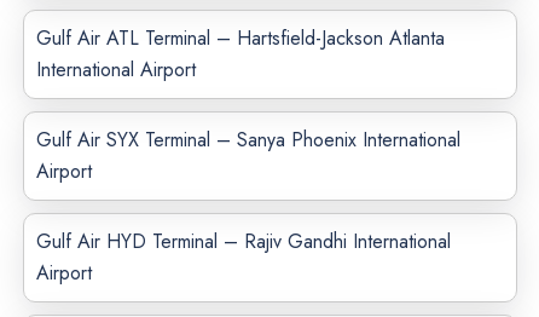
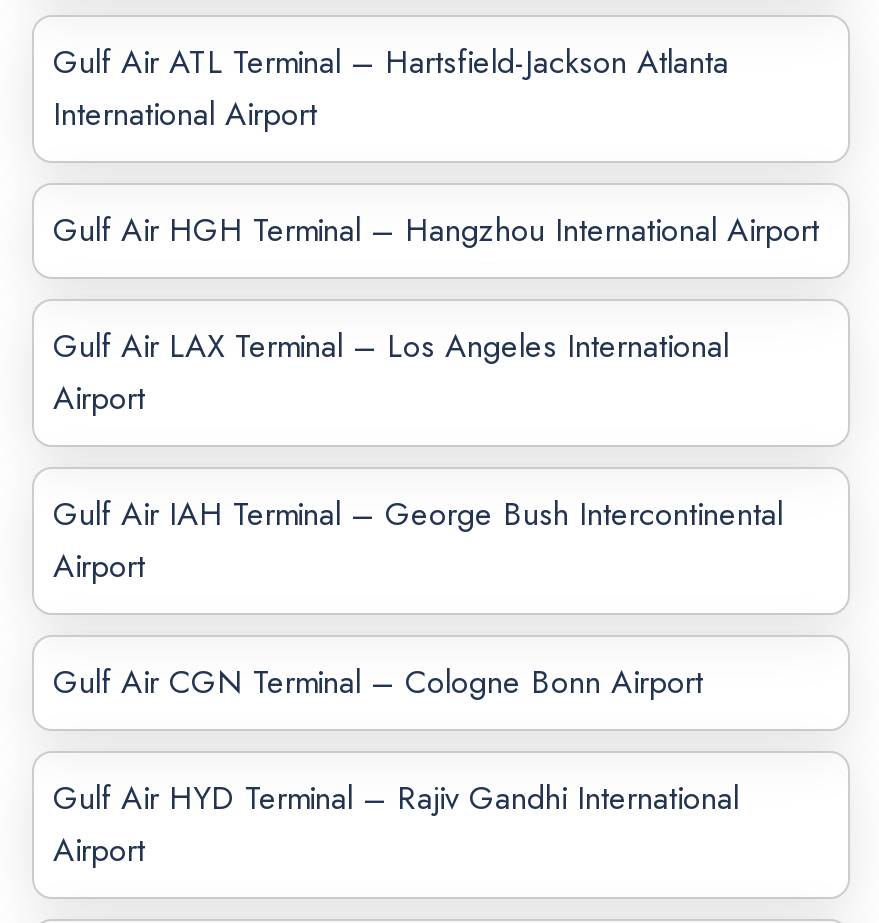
- Gulf Air SYX Terminal – Sanya Phoenix International
+ Gulf Air HGH Terminal – Hangzhou International Airport
+ Gulf Air LAX Terminal – Los Angeles International

+ Gulf Air IAH Terminal – George Bush Intercontinental
+ Airport
+ Gulf Air CGN Terminal – Cologne Bonn Airport
